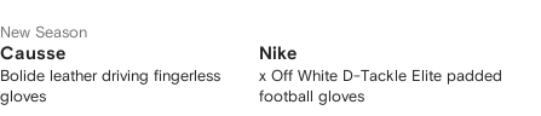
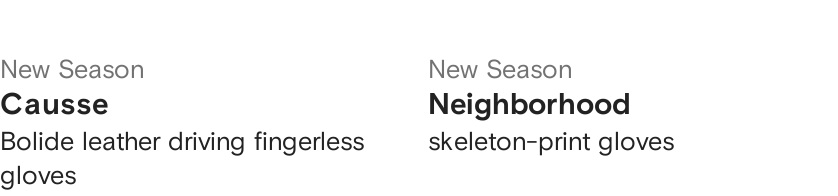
- Nike
- x Off White D-Tackle Elite padded
- football gloves
+ New Season
+ Neighborhood
+ skeleton-print gloves
